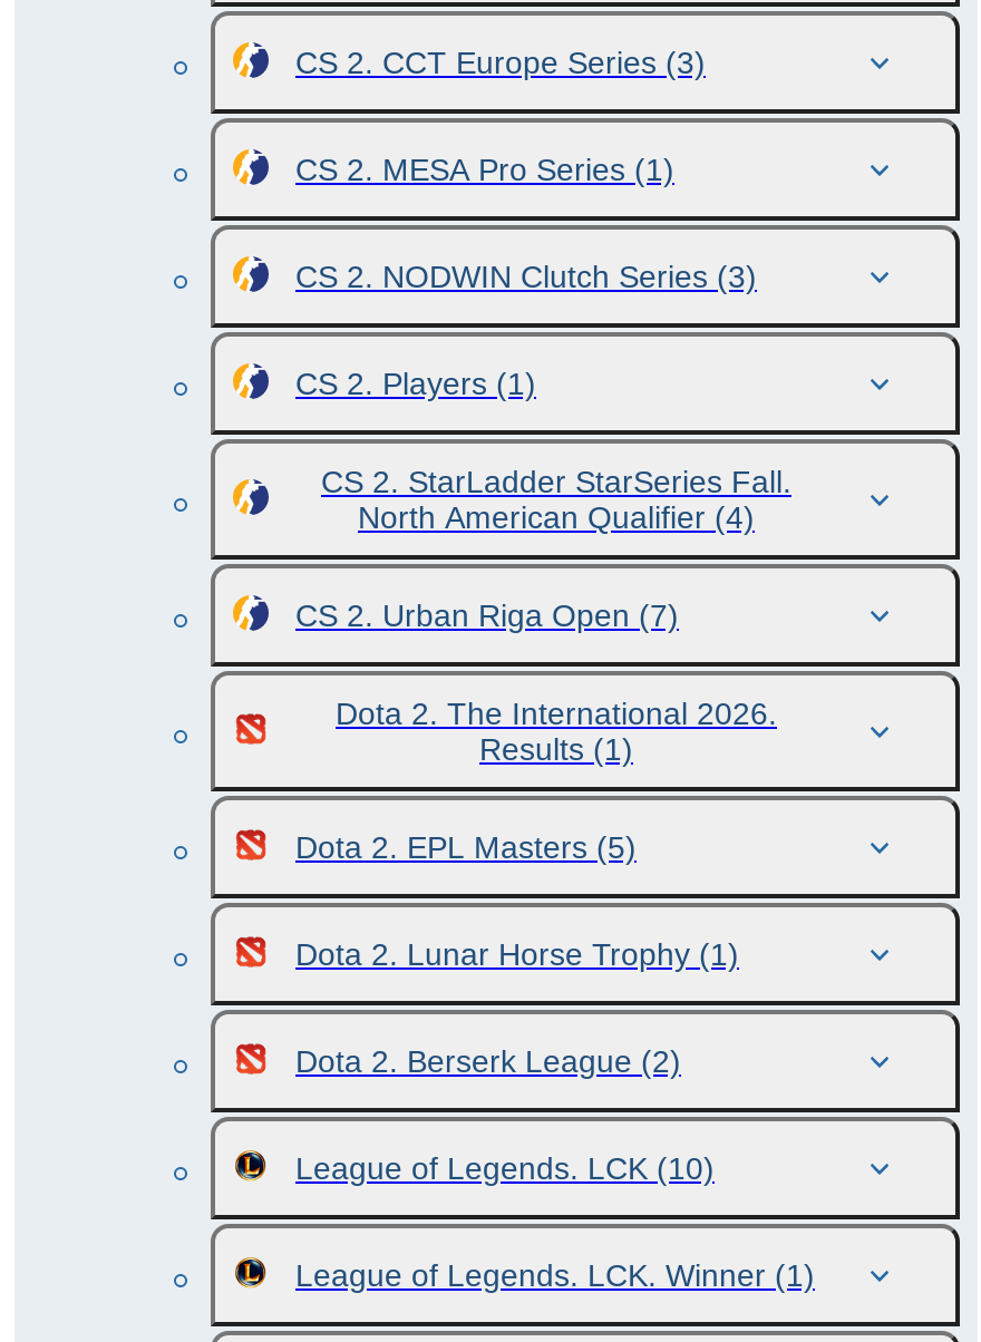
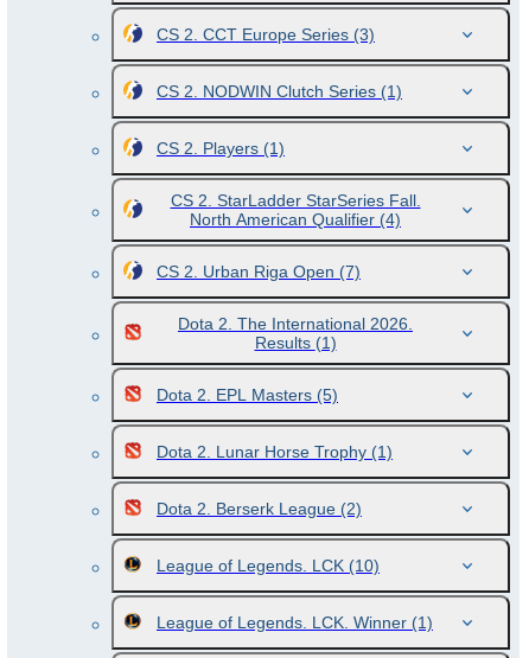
- CS 2. MESA Pro Series (1)
- CS 2. NODWIN Clutch Series (3)
+ CS 2. NODWIN Clutch Series (1)
